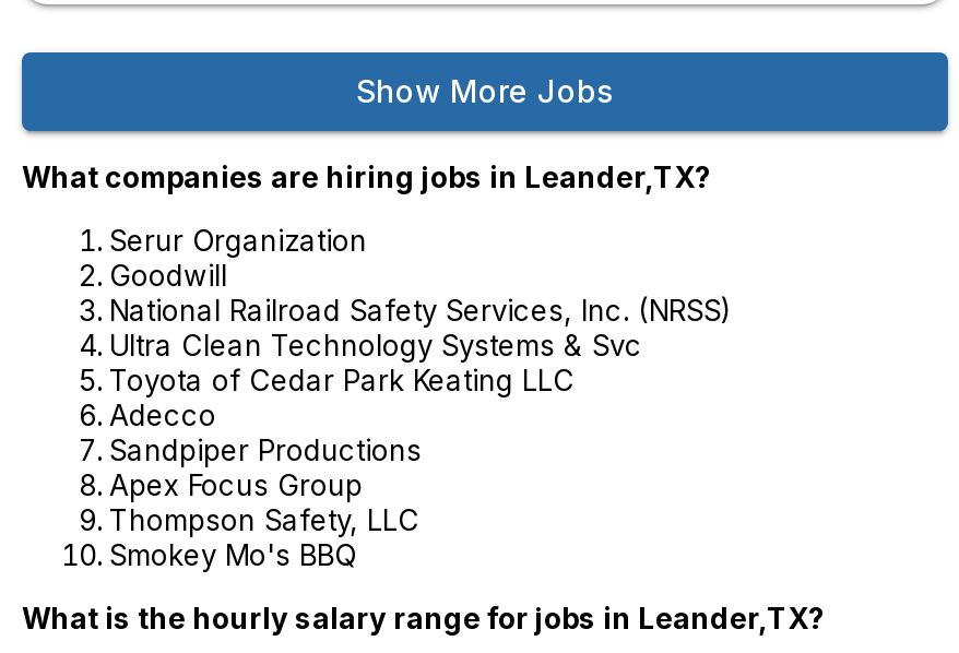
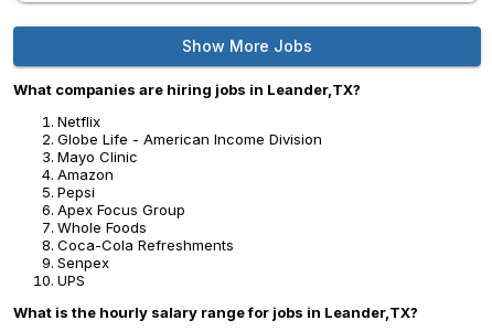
- Serur Organization
- Goodwill
- National Railroad Safety Services, Inc. (NRSS)
- Ultra Clean Technology Systems & Svc
- Toyota of Cedar Park Keating LLC
- Adecco
- Sandpiper Productions
+ Netflix
+ Globe Life - American Income Division
+ Mayo Clinic
+ Amazon
+ Pepsi

moved up: Apex Focus Group

- Thompson Safety, LLC
- Smokey Mo's BBQ
+ Whole Foods
+ Coca-Cola Refreshments
+ Senpex
+ UPS
